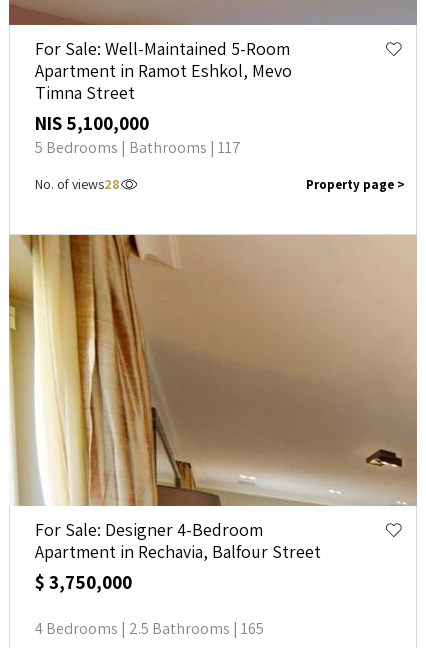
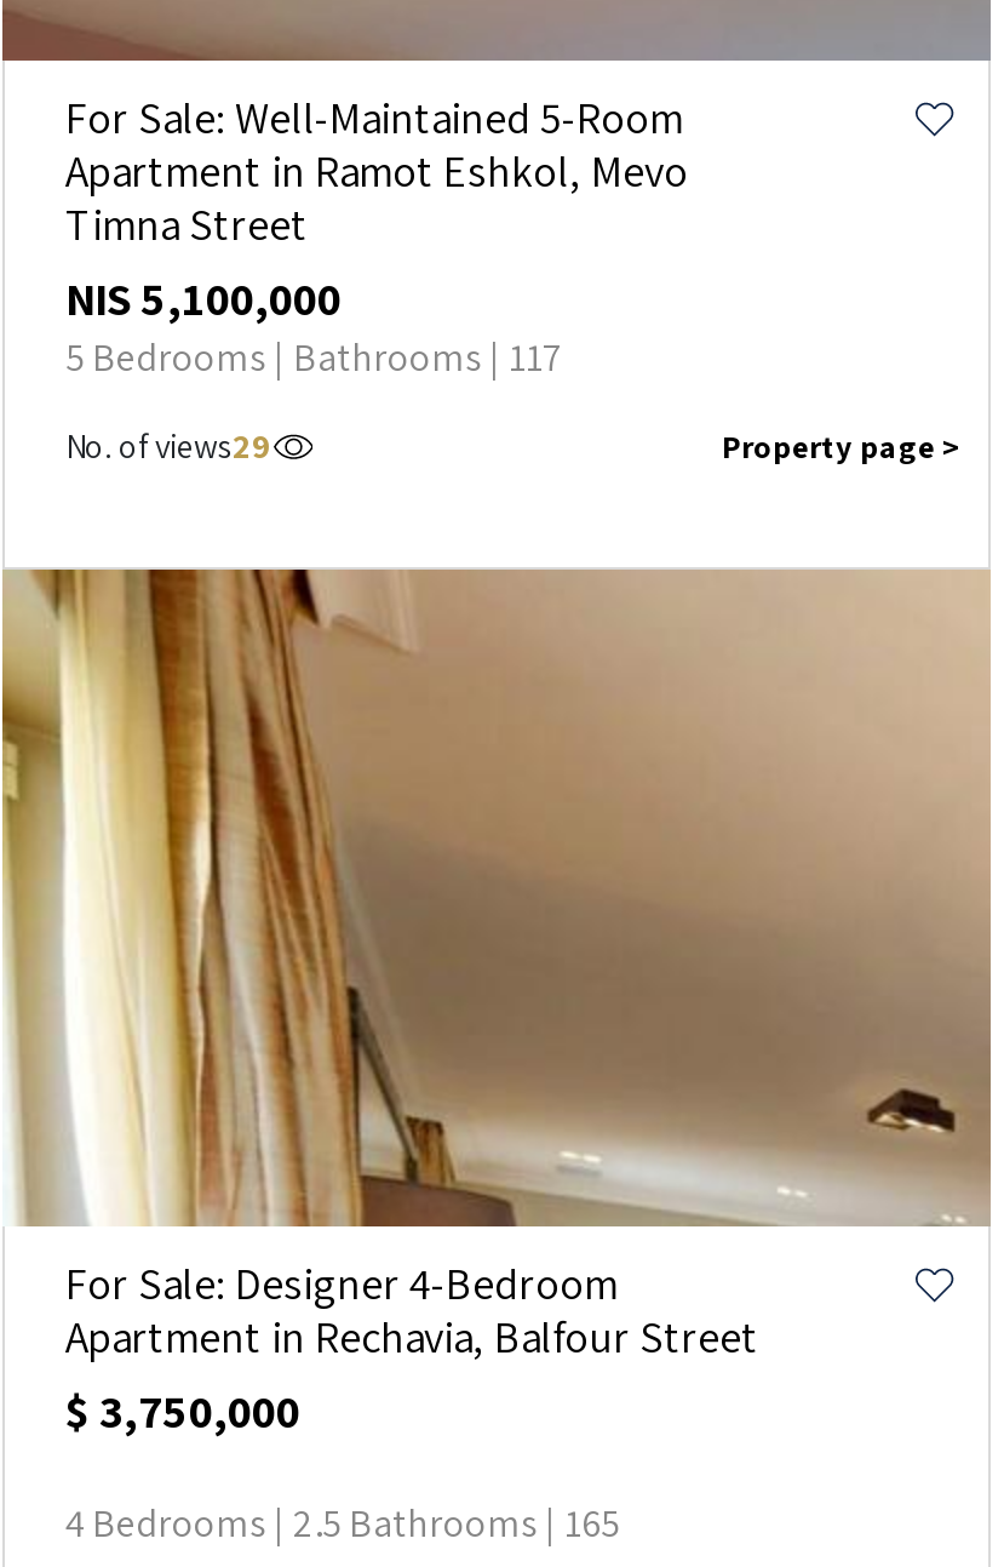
- No. of views28
+ No. of views29
